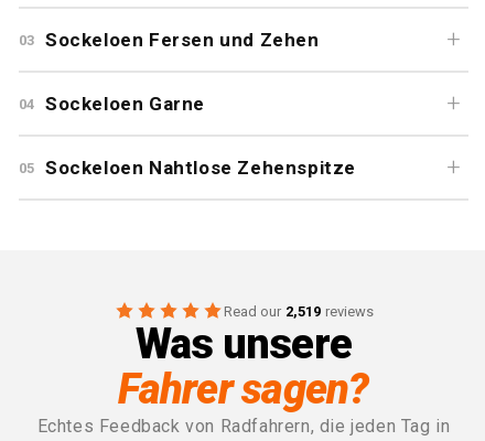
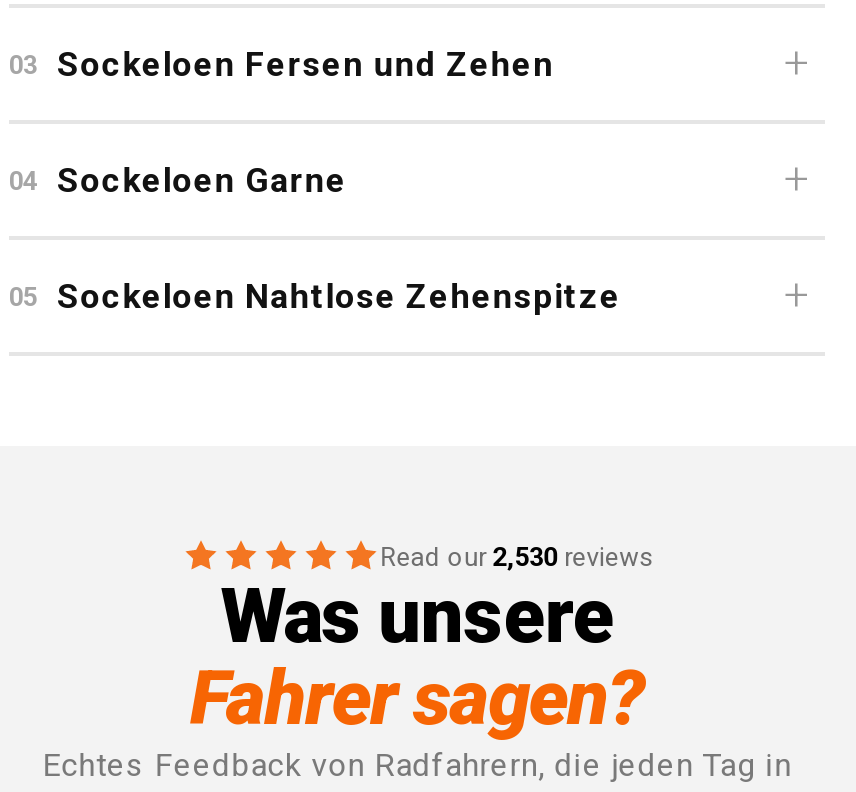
- Read our 2,519 reviews
+ Read our 2,530 reviews
